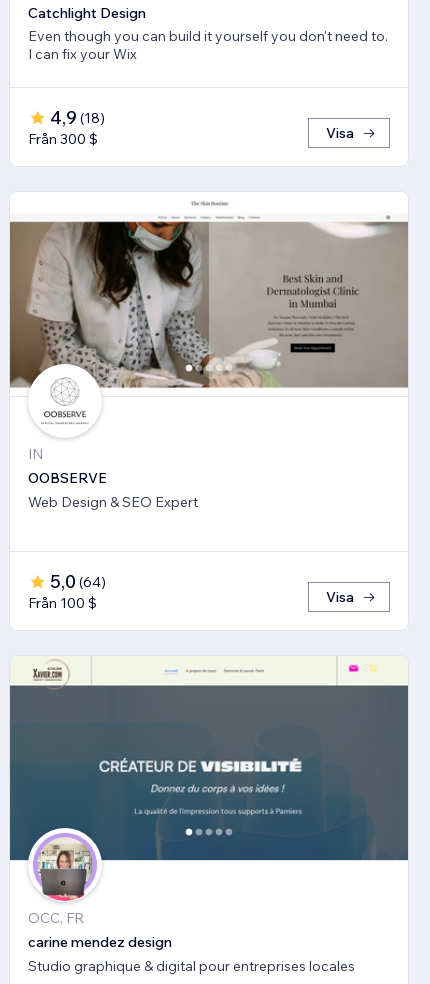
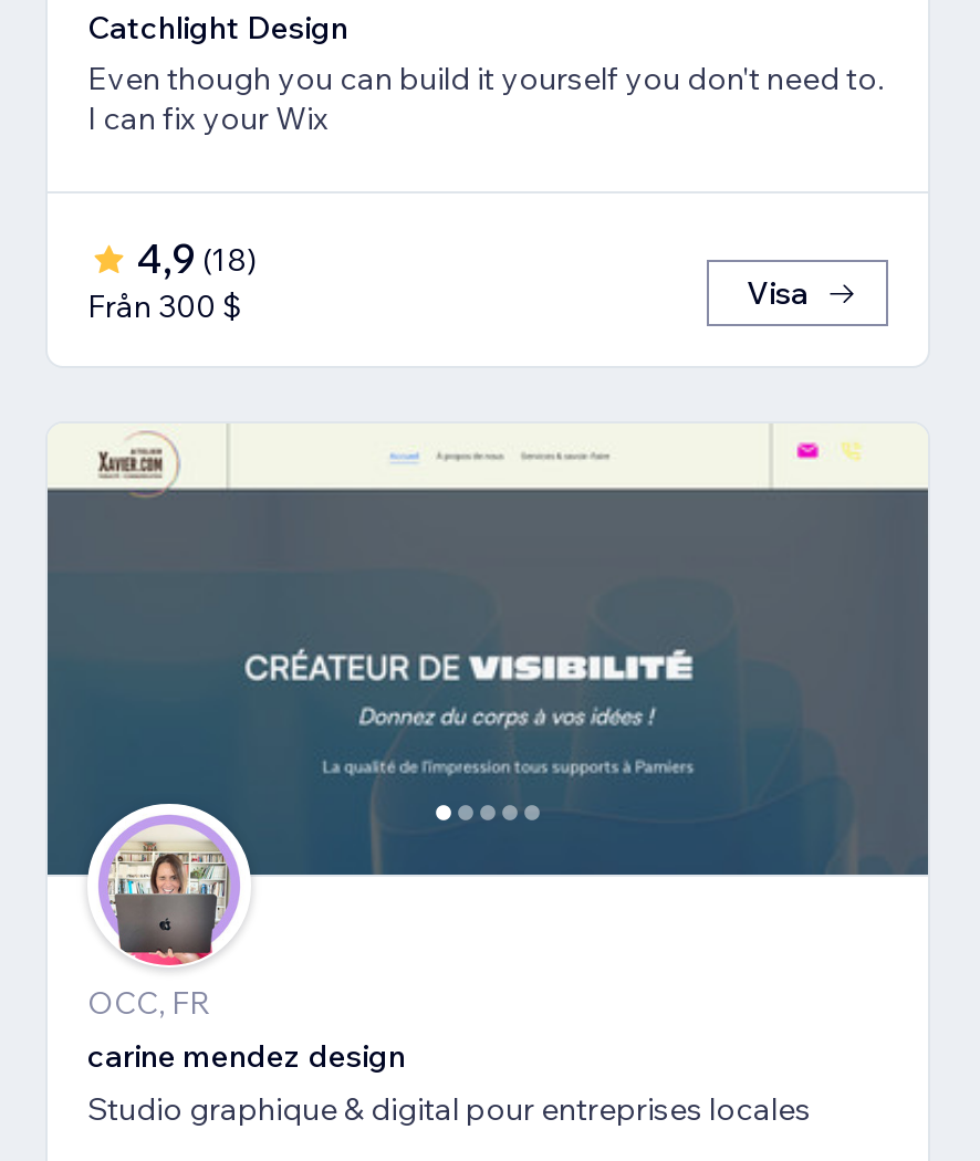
- [image]
- IN
- OOBSERVE
- Web Design & SEO Expert

- 5,0 (64)
- Från 100 $
- Visa
